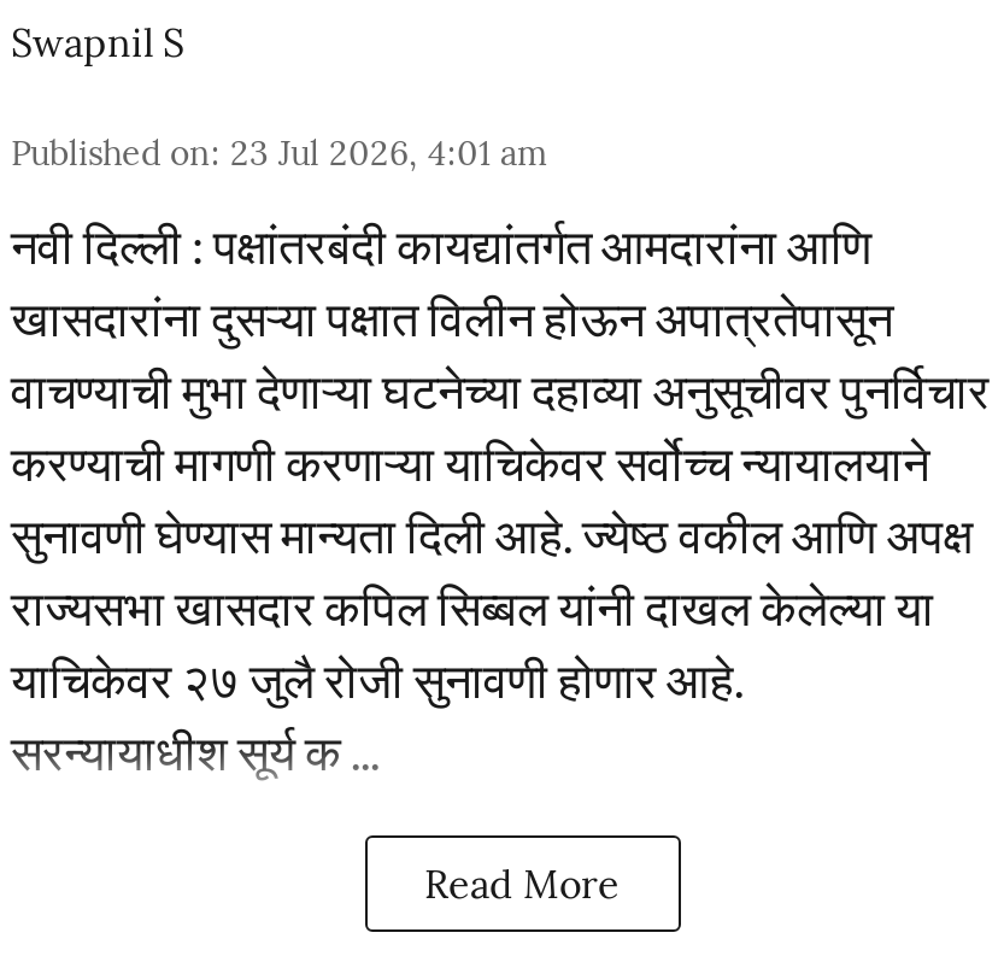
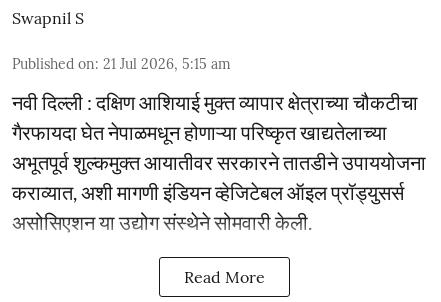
- Published on: 23 Jul 2026, 4:01 am
+ Published on: 21 Jul 2026, 5:15 am

- नवी दिल्ली : पक्षांतरबंदी कायद्यांतर्गत आमदारांना आणि
- खासदारांना दुसऱ्या पक्षात विलीन होऊन अपात्रतेपासून
- वाचण्याची मुभा देणाऱ्या घटनेच्या दहाव्या अनुसूचीवर पुनर्विचार
- करण्याची मागणी करणाऱ्या याचिकेवर सर्वोच्च न्यायालयाने
- सुनावणी घेण्यास मान्यता दिली आहे. ज्येष्ठ वकील आणि अपक्ष
- राज्यसभा खासदार कपिल सिब्बल यांनी दाखल केलेल्या या
- याचिकेवर २७ जुलै रोजी सुनावणी होणार आहे.
- सरन्यायाधीश सूर्य क ...
+ नवी दिल्ली : दक्षिण आशियाई मुक्त व्यापार क्षेत्राच्या चौकटीचा
+ गैरफायदा घेत नेपाळमधून होणाऱ्या परिष्कृत खाद्यतेलाच्या
+ अभूतपूर्व शुल्कमुक्त आयातीवर सरकारने तातडीने उपाययोजना
+ कराव्यात, अशी मागणी इंडियन व्हेजिटेबल ऑइल प्रॉड्युसर्स
+ असोसिएशन या उद्योग संस्थेने सोमवारी केली.
